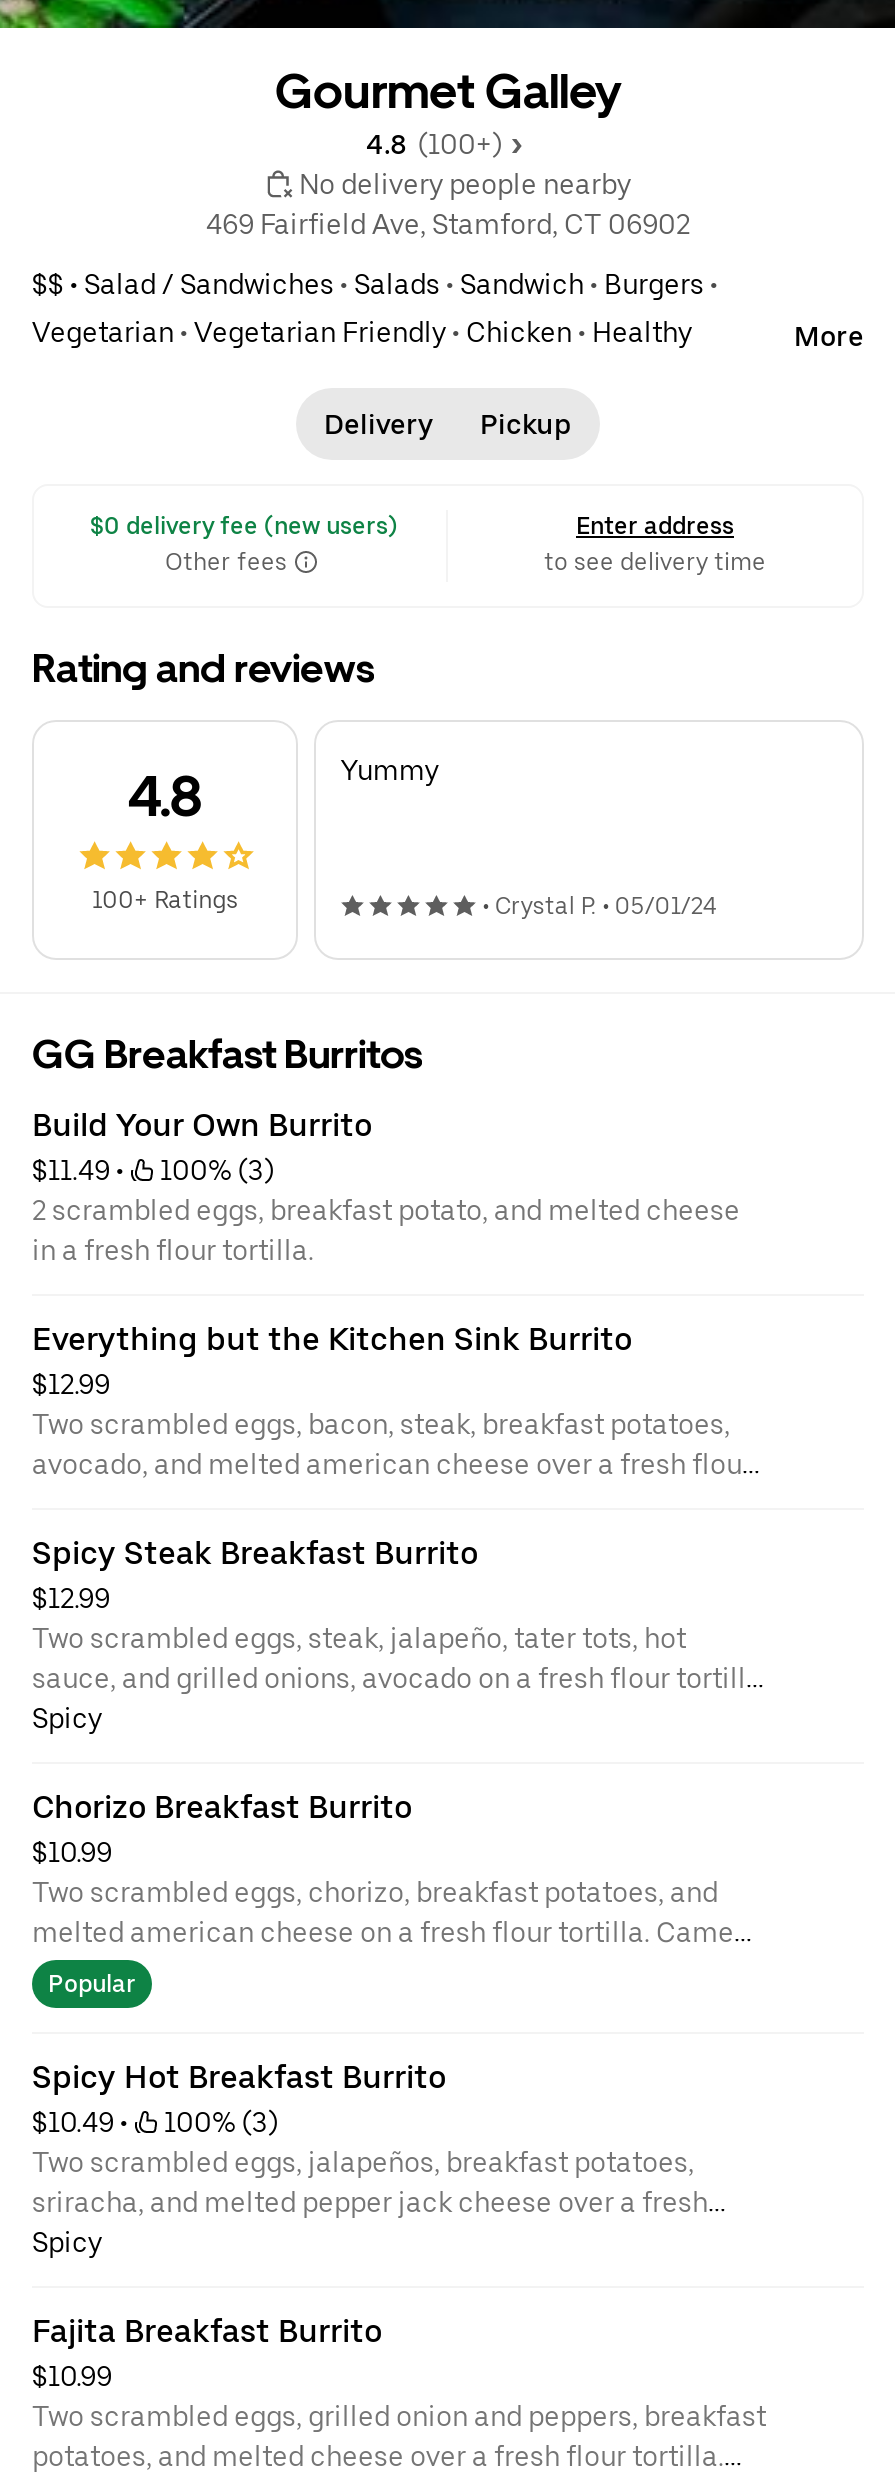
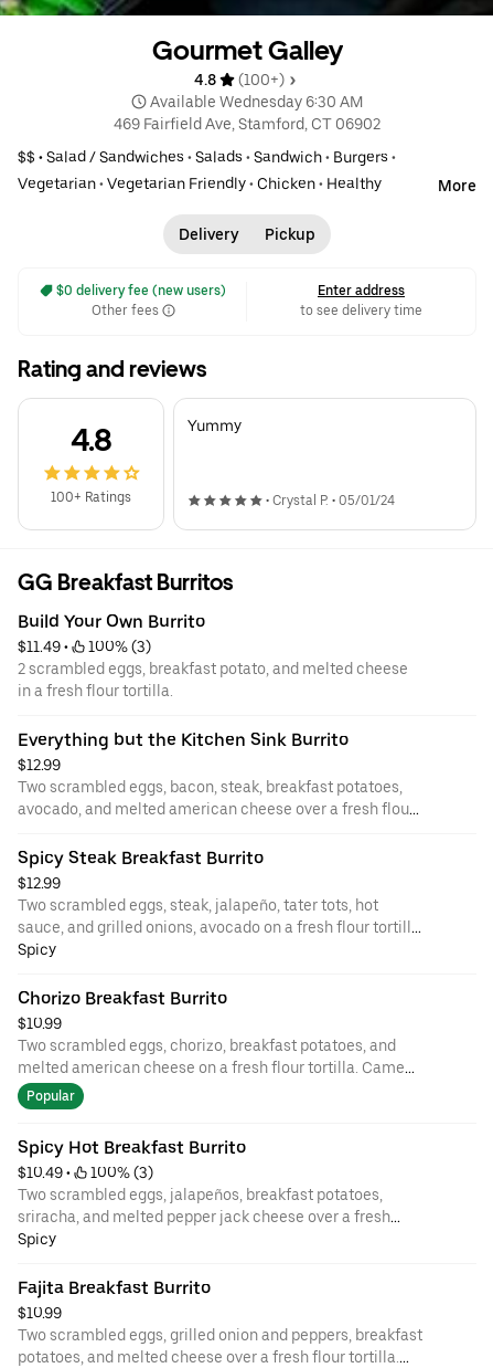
- 4.8 (100+)
- No delivery people nearby
+ 4.8
+ (100+)
+ Available Wednesday 6:30 AM
